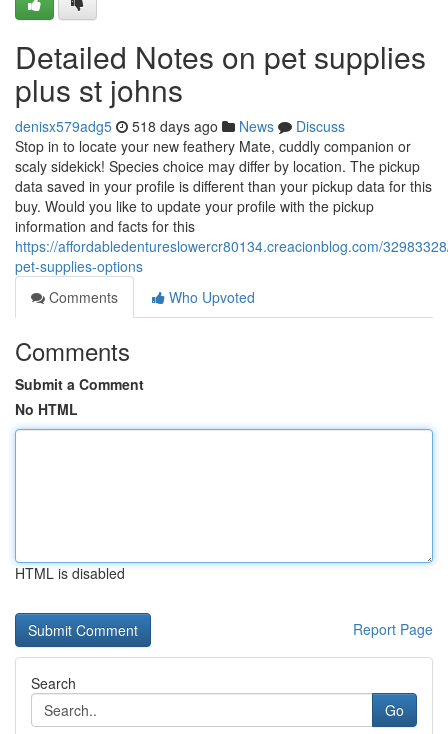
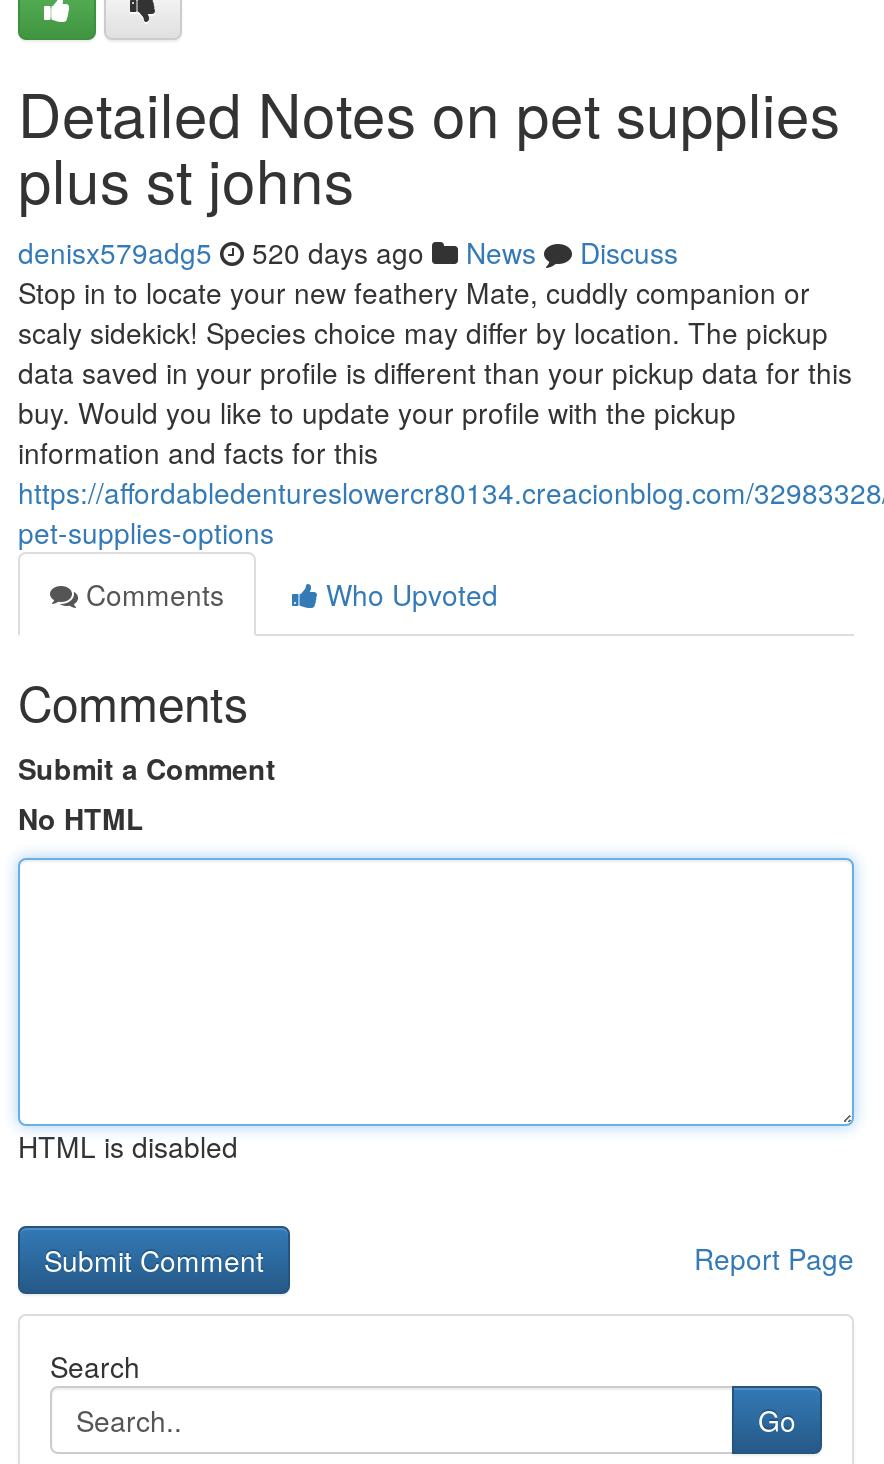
- denisx579adg5 518 days ago News Discuss
+ denisx579adg5 520 days ago News Discuss
